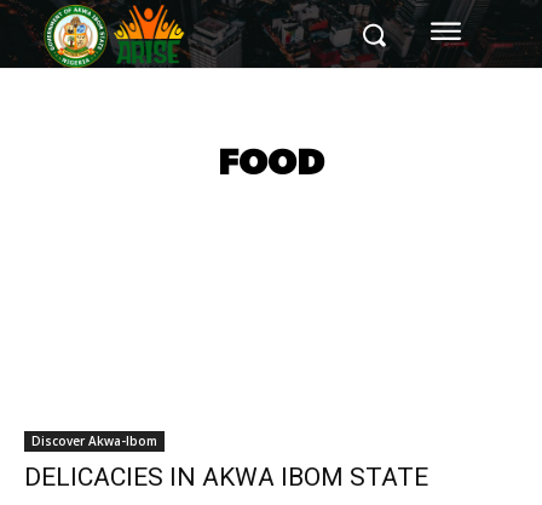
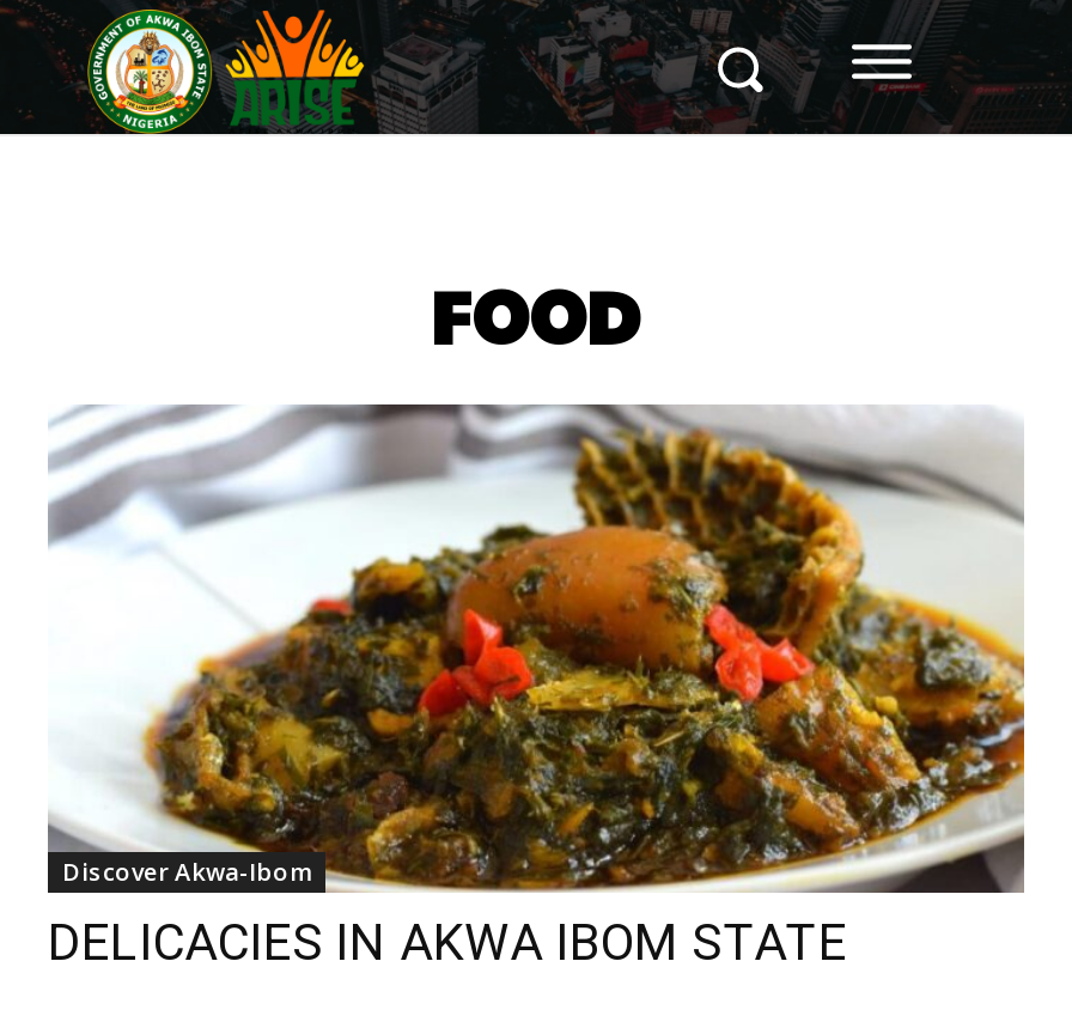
+ [image]
